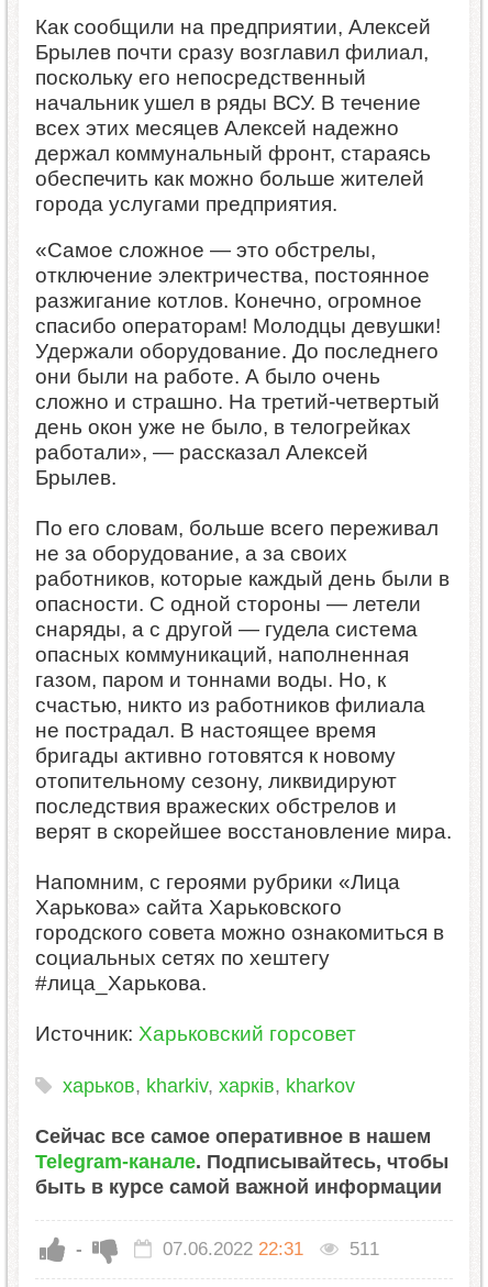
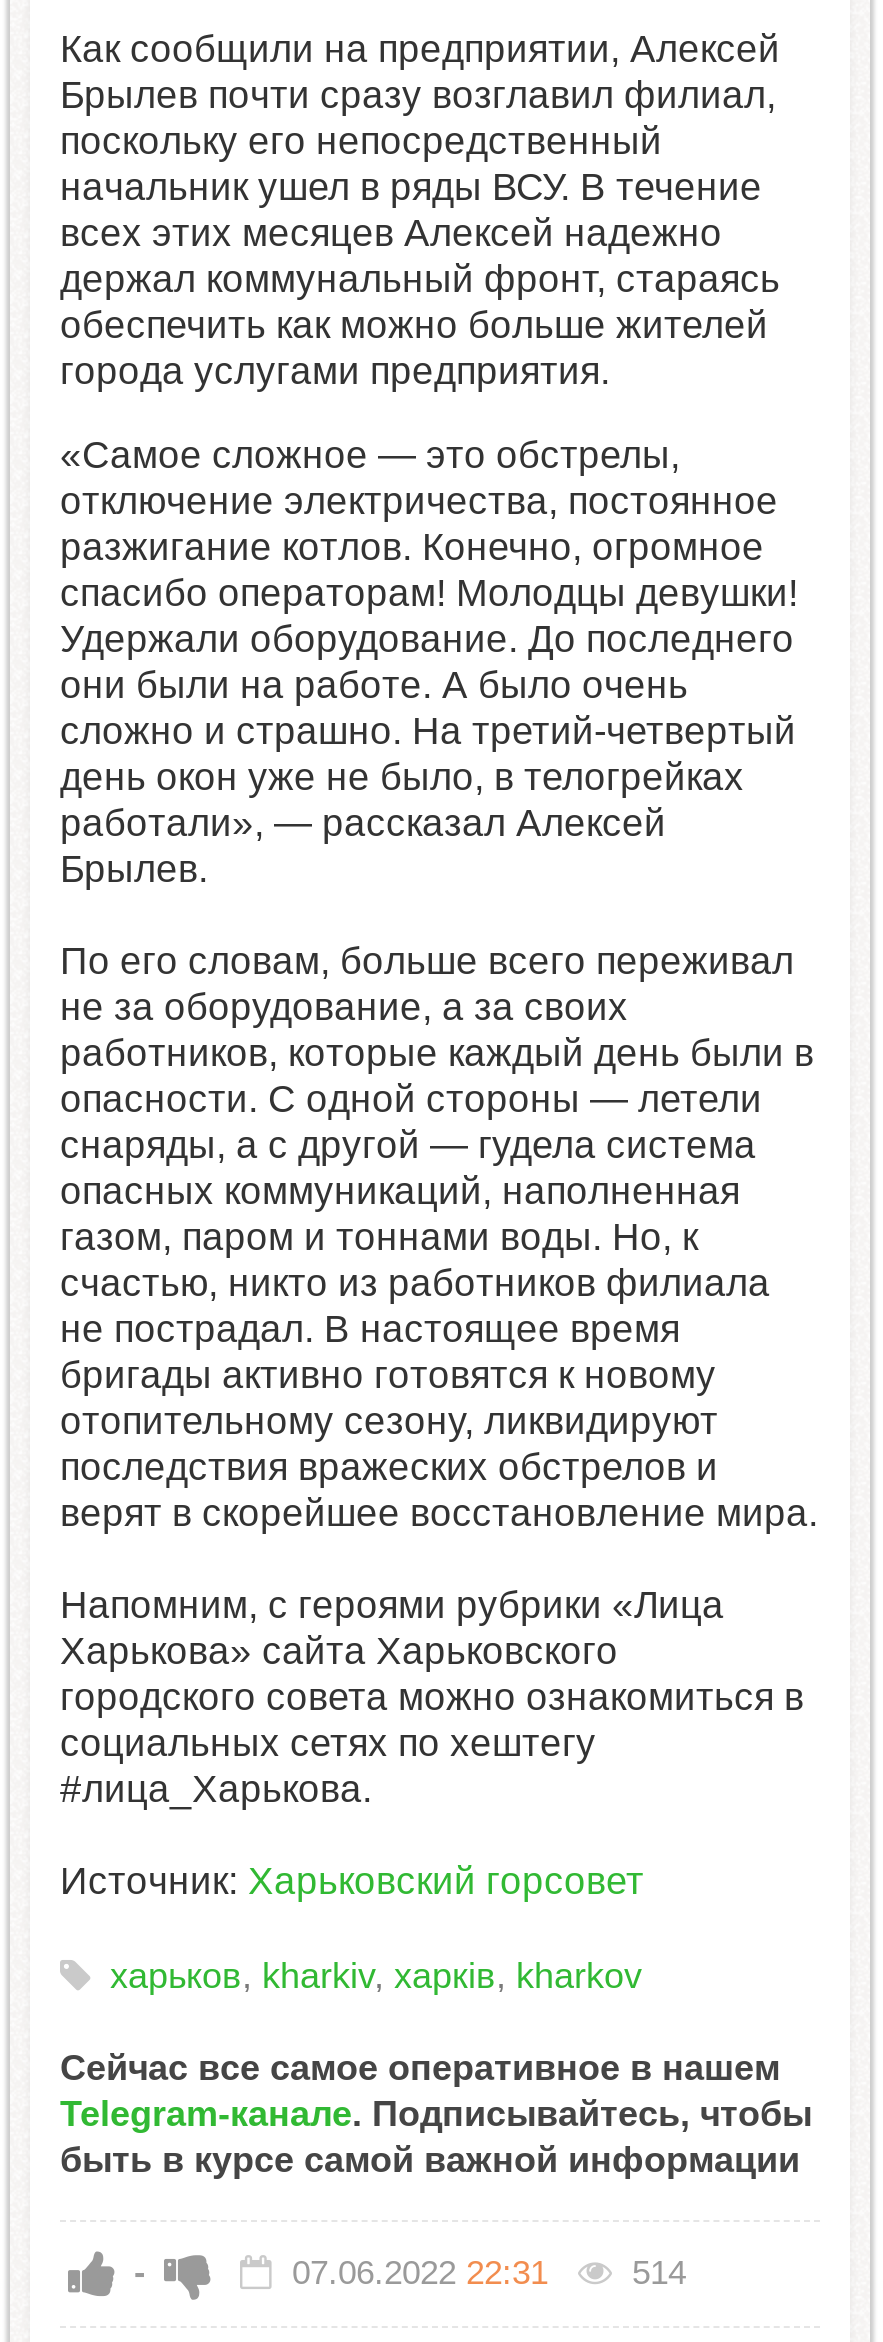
- 07.06.2022 22:31 511
+ 07.06.2022 22:31 514
